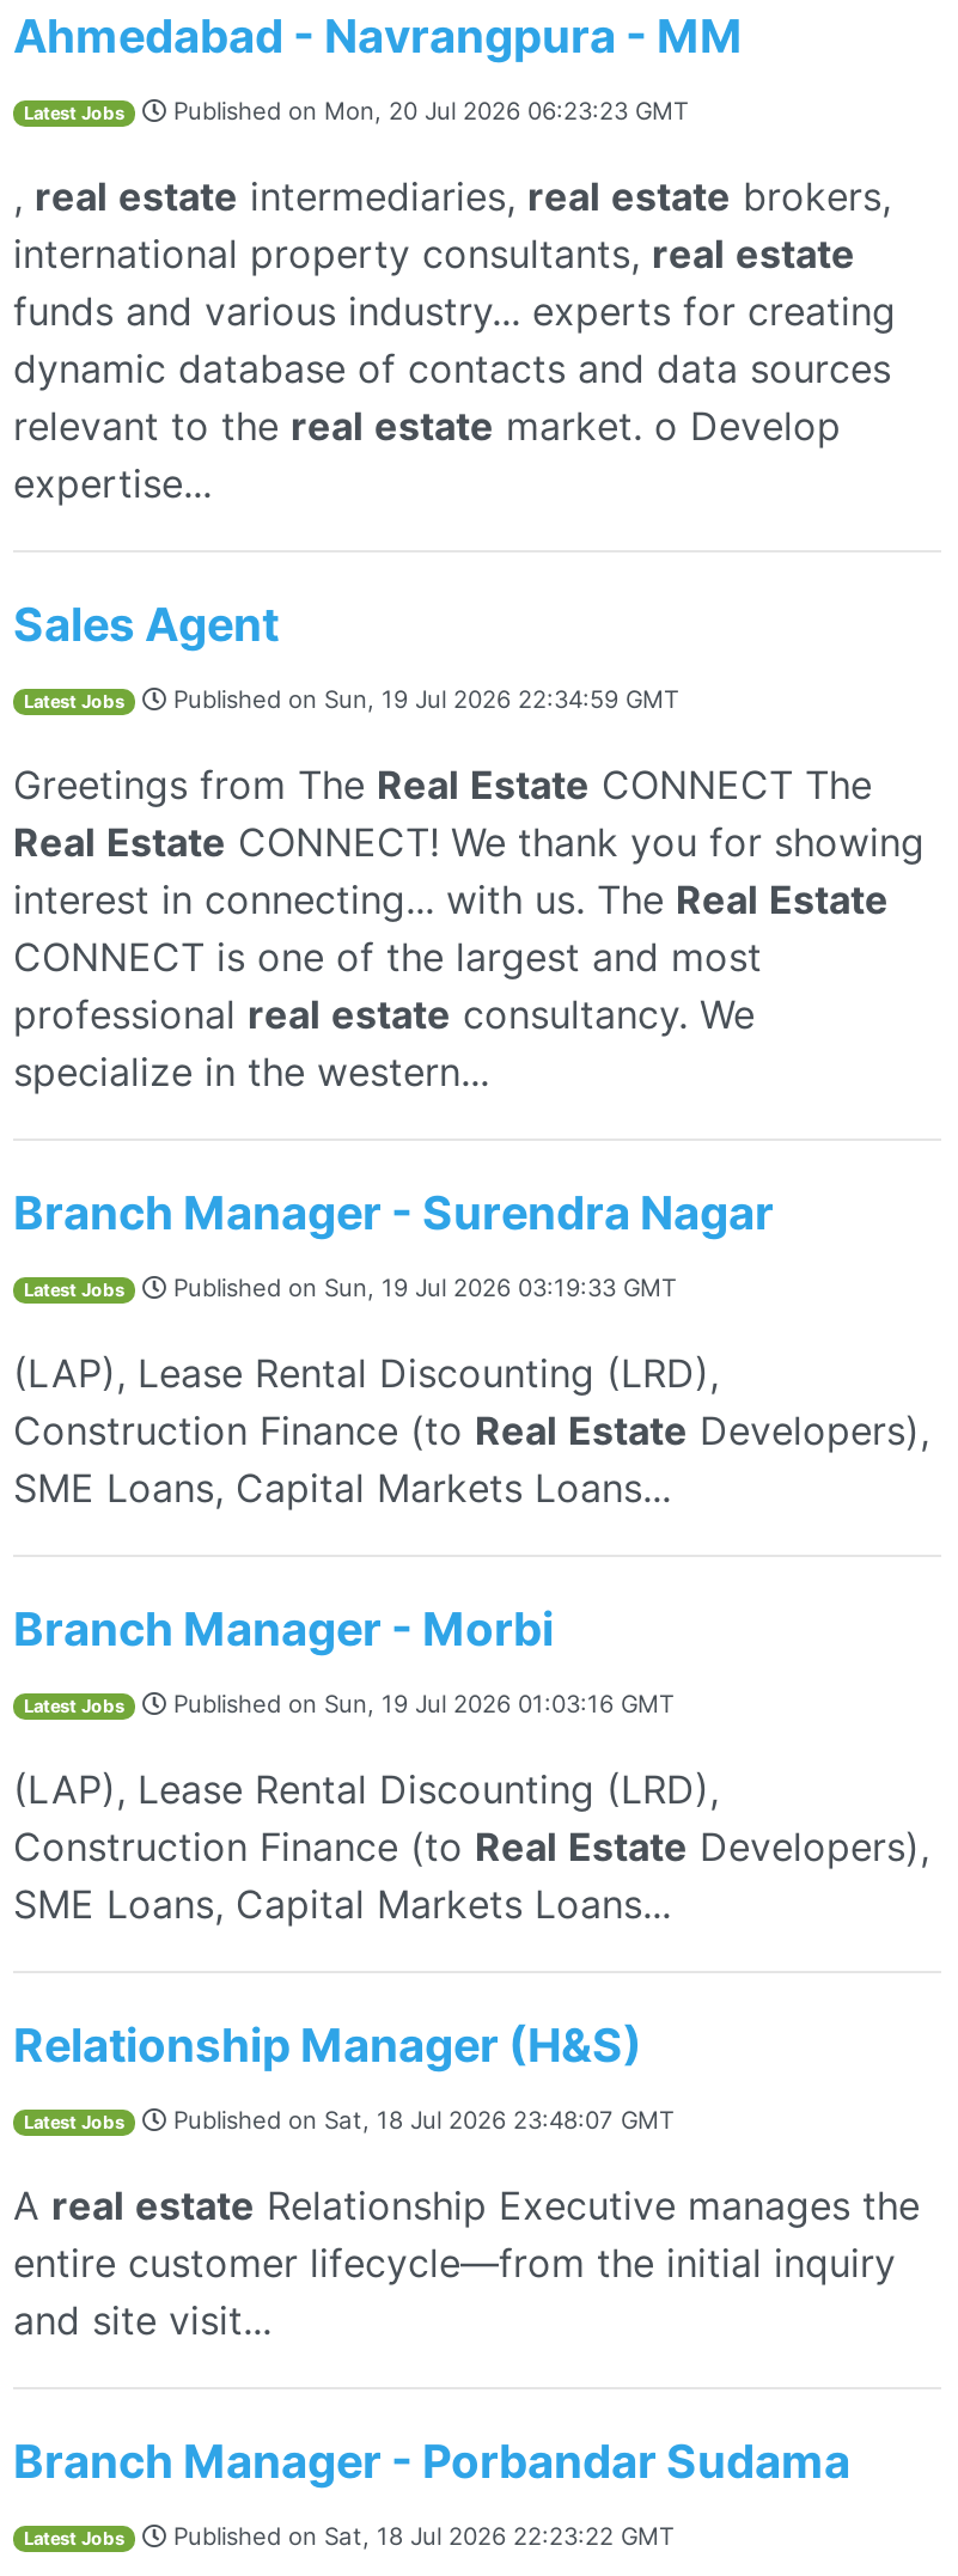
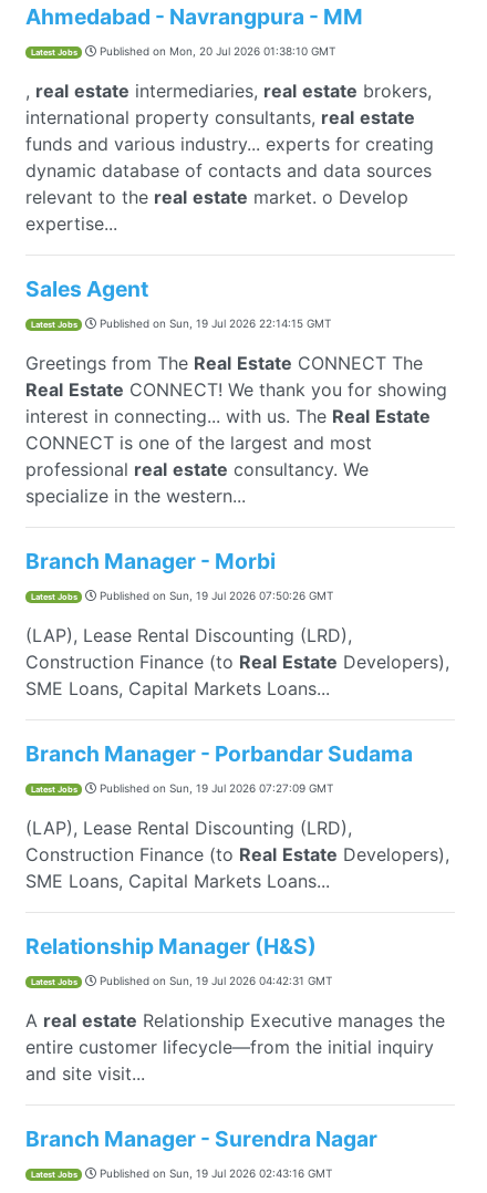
- Published on Mon, 20 Jul 2026 06:23:23 GMT
+ Published on Mon, 20 Jul 2026 01:38:10 GMT

- Published on Sun, 19 Jul 2026 22:34:59 GMT
+ Published on Sun, 19 Jul 2026 22:14:15 GMT

moved down: Branch Manager - Surendra Nagar

- Published on Sun, 19 Jul 2026 03:19:33 GMT
+ Published on Sun, 19 Jul 2026 07:50:26 GMT

moved up: Branch Manager - Morbi

- Published on Sun, 19 Jul 2026 01:03:16 GMT
+ Published on Sun, 19 Jul 2026 07:27:09 GMT

- Published on Sat, 18 Jul 2026 23:48:07 GMT
+ Published on Sun, 19 Jul 2026 04:42:31 GMT

moved up: Branch Manager - Porbandar Sudama

- Published on Sat, 18 Jul 2026 22:23:22 GMT
+ Published on Sun, 19 Jul 2026 02:43:16 GMT
